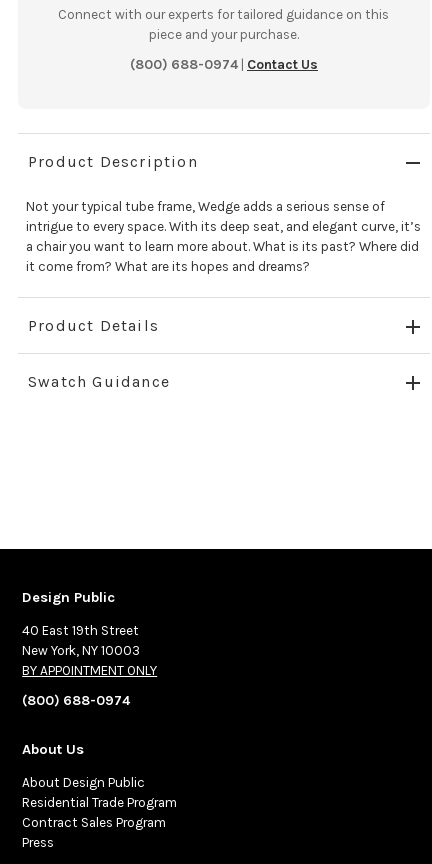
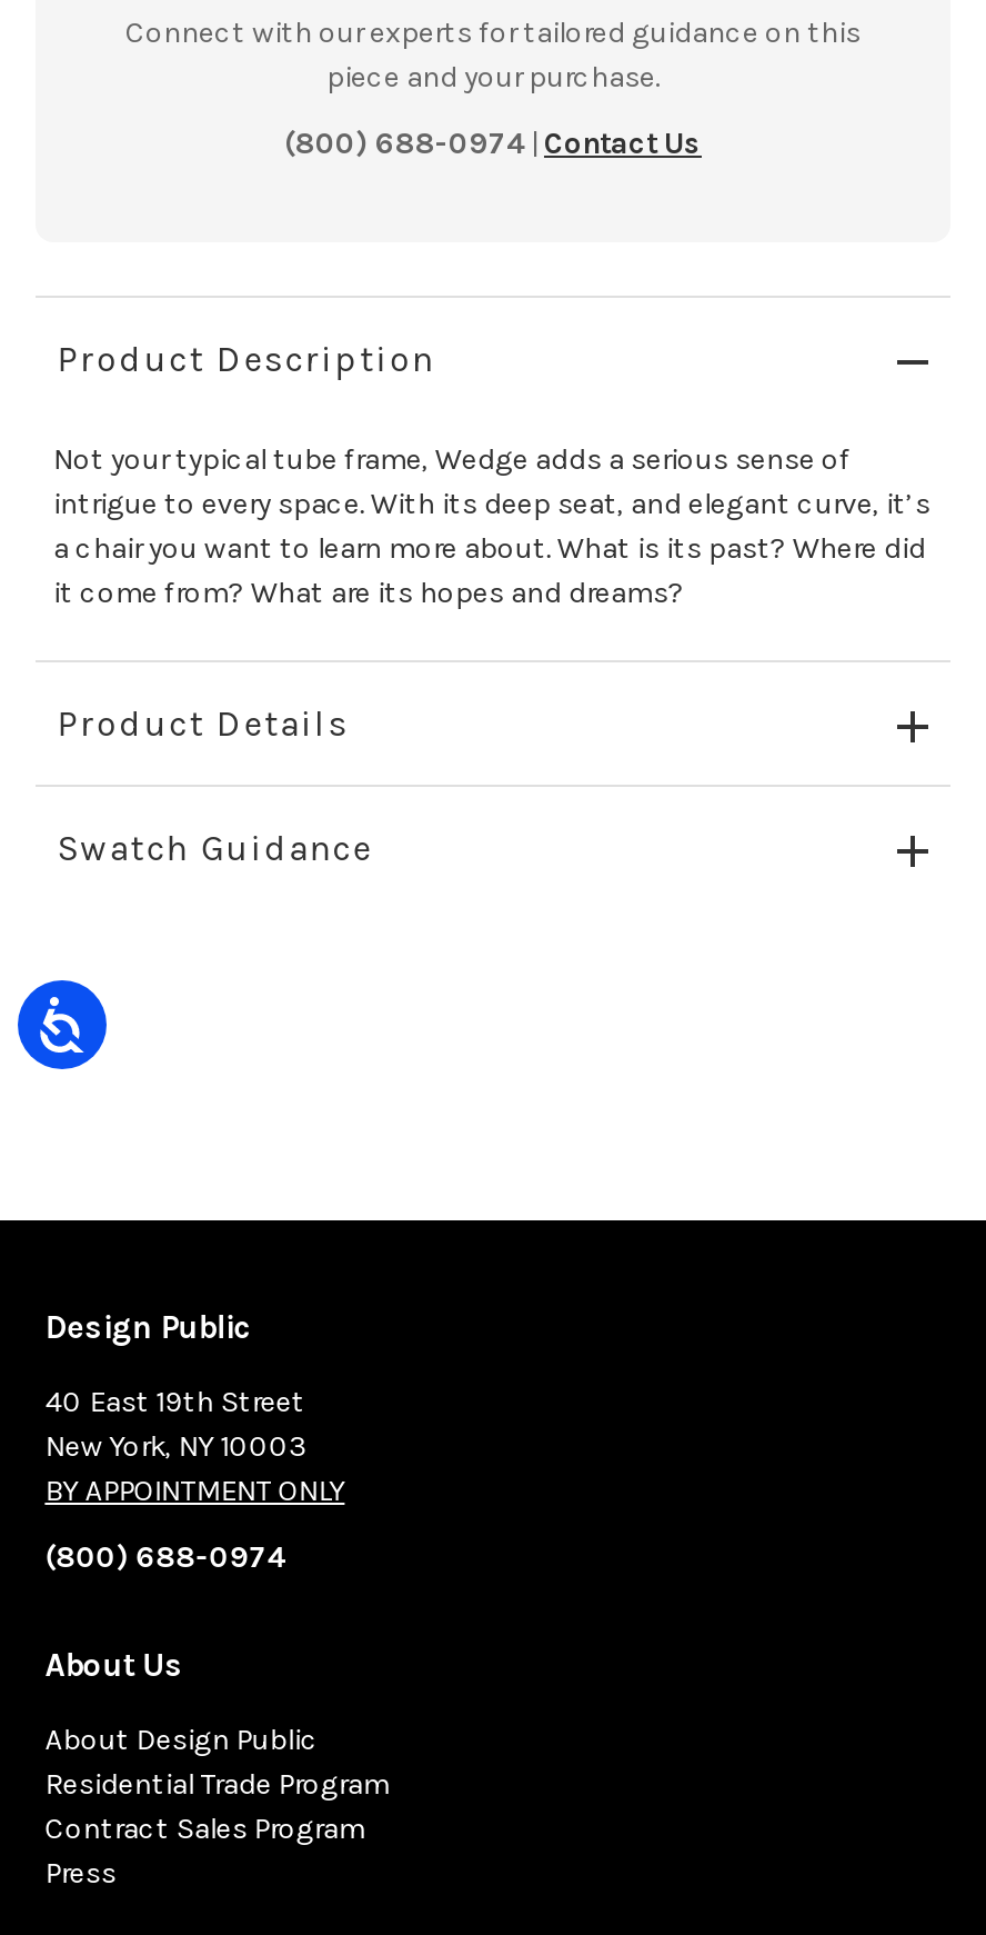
+ [image]
